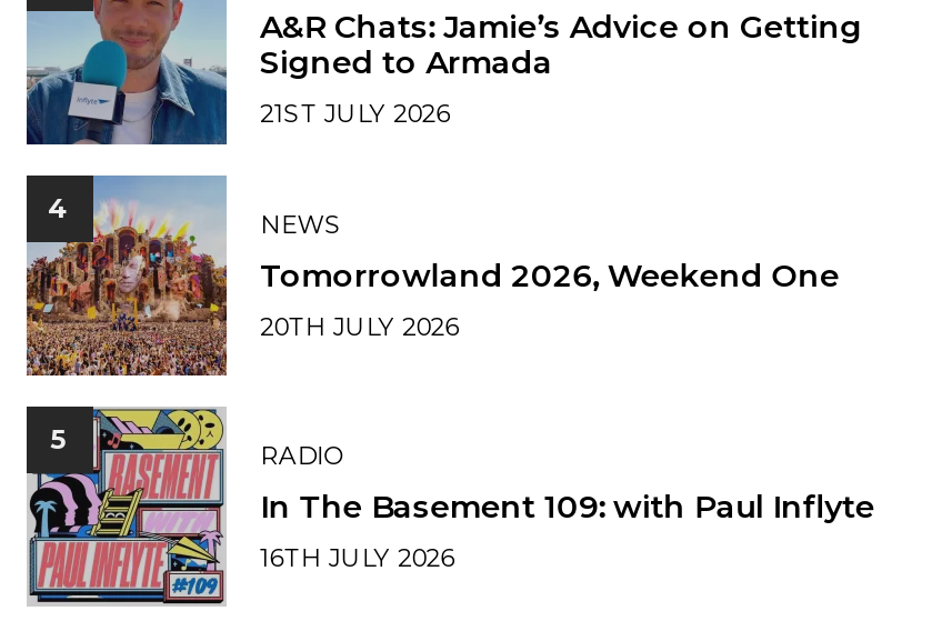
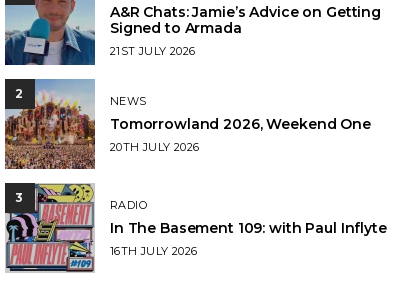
- 4
+ 2

- 5
+ 3
